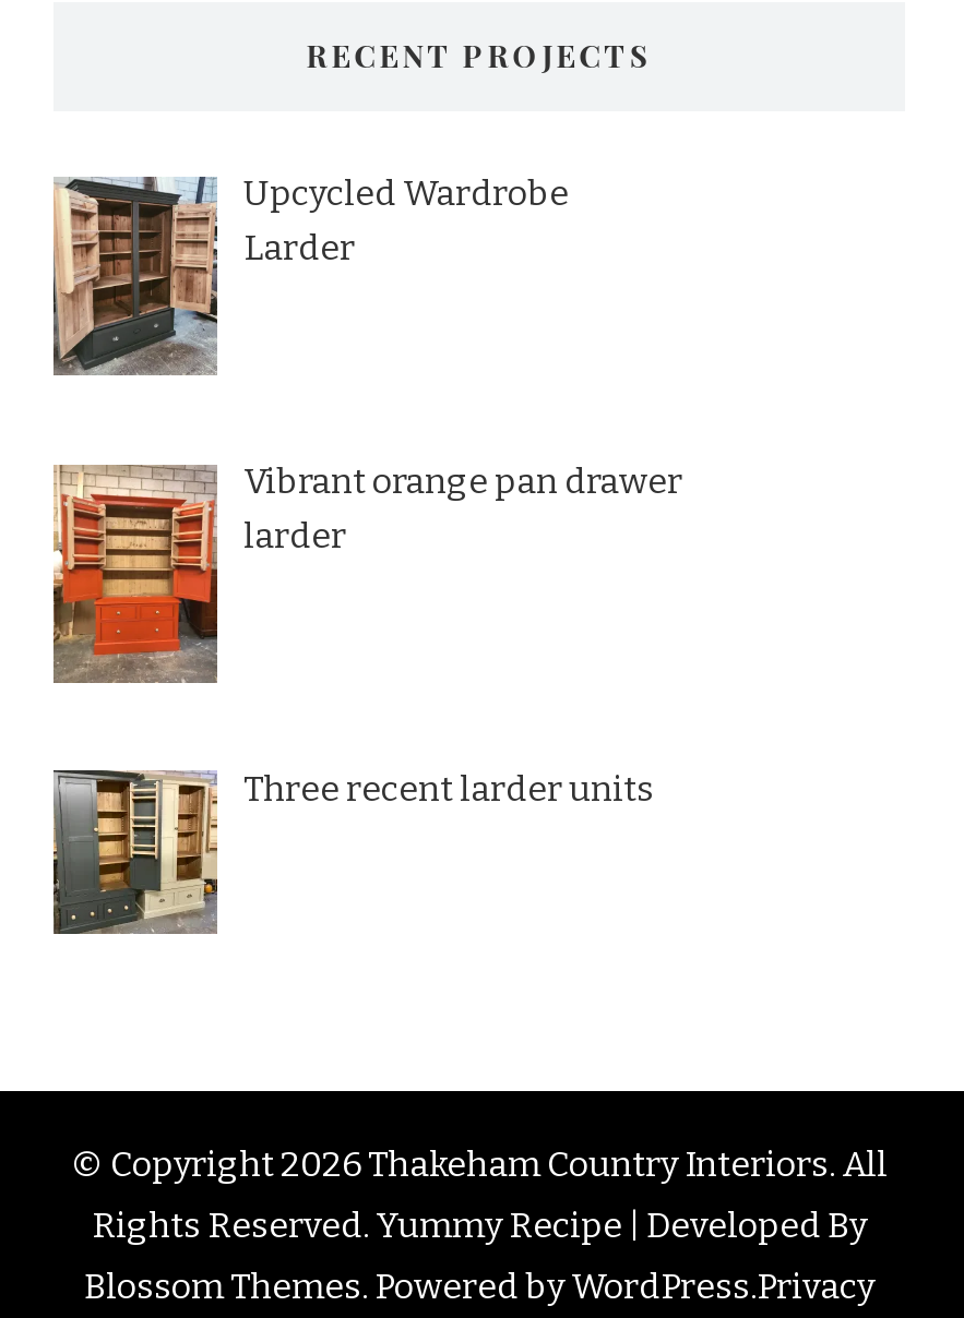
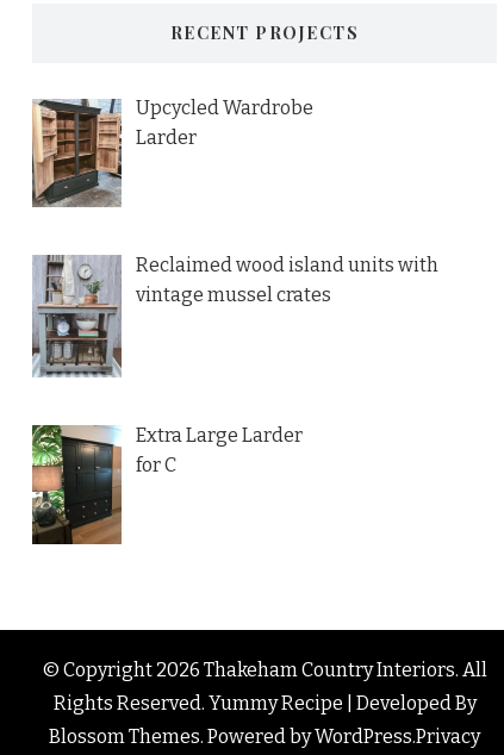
- [image]
- Vibrant orange pan drawer
- larder
+ [image]
+ Reclaimed wood island units with
+ vintage mussel crates

- [image]
- Three recent larder units
+ [image]
+ Extra Large Larder
+ for C
